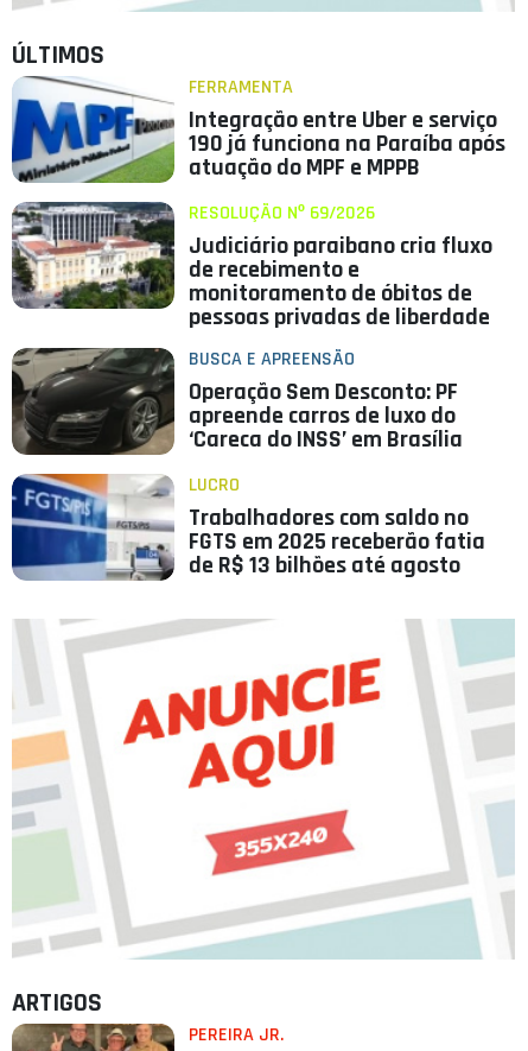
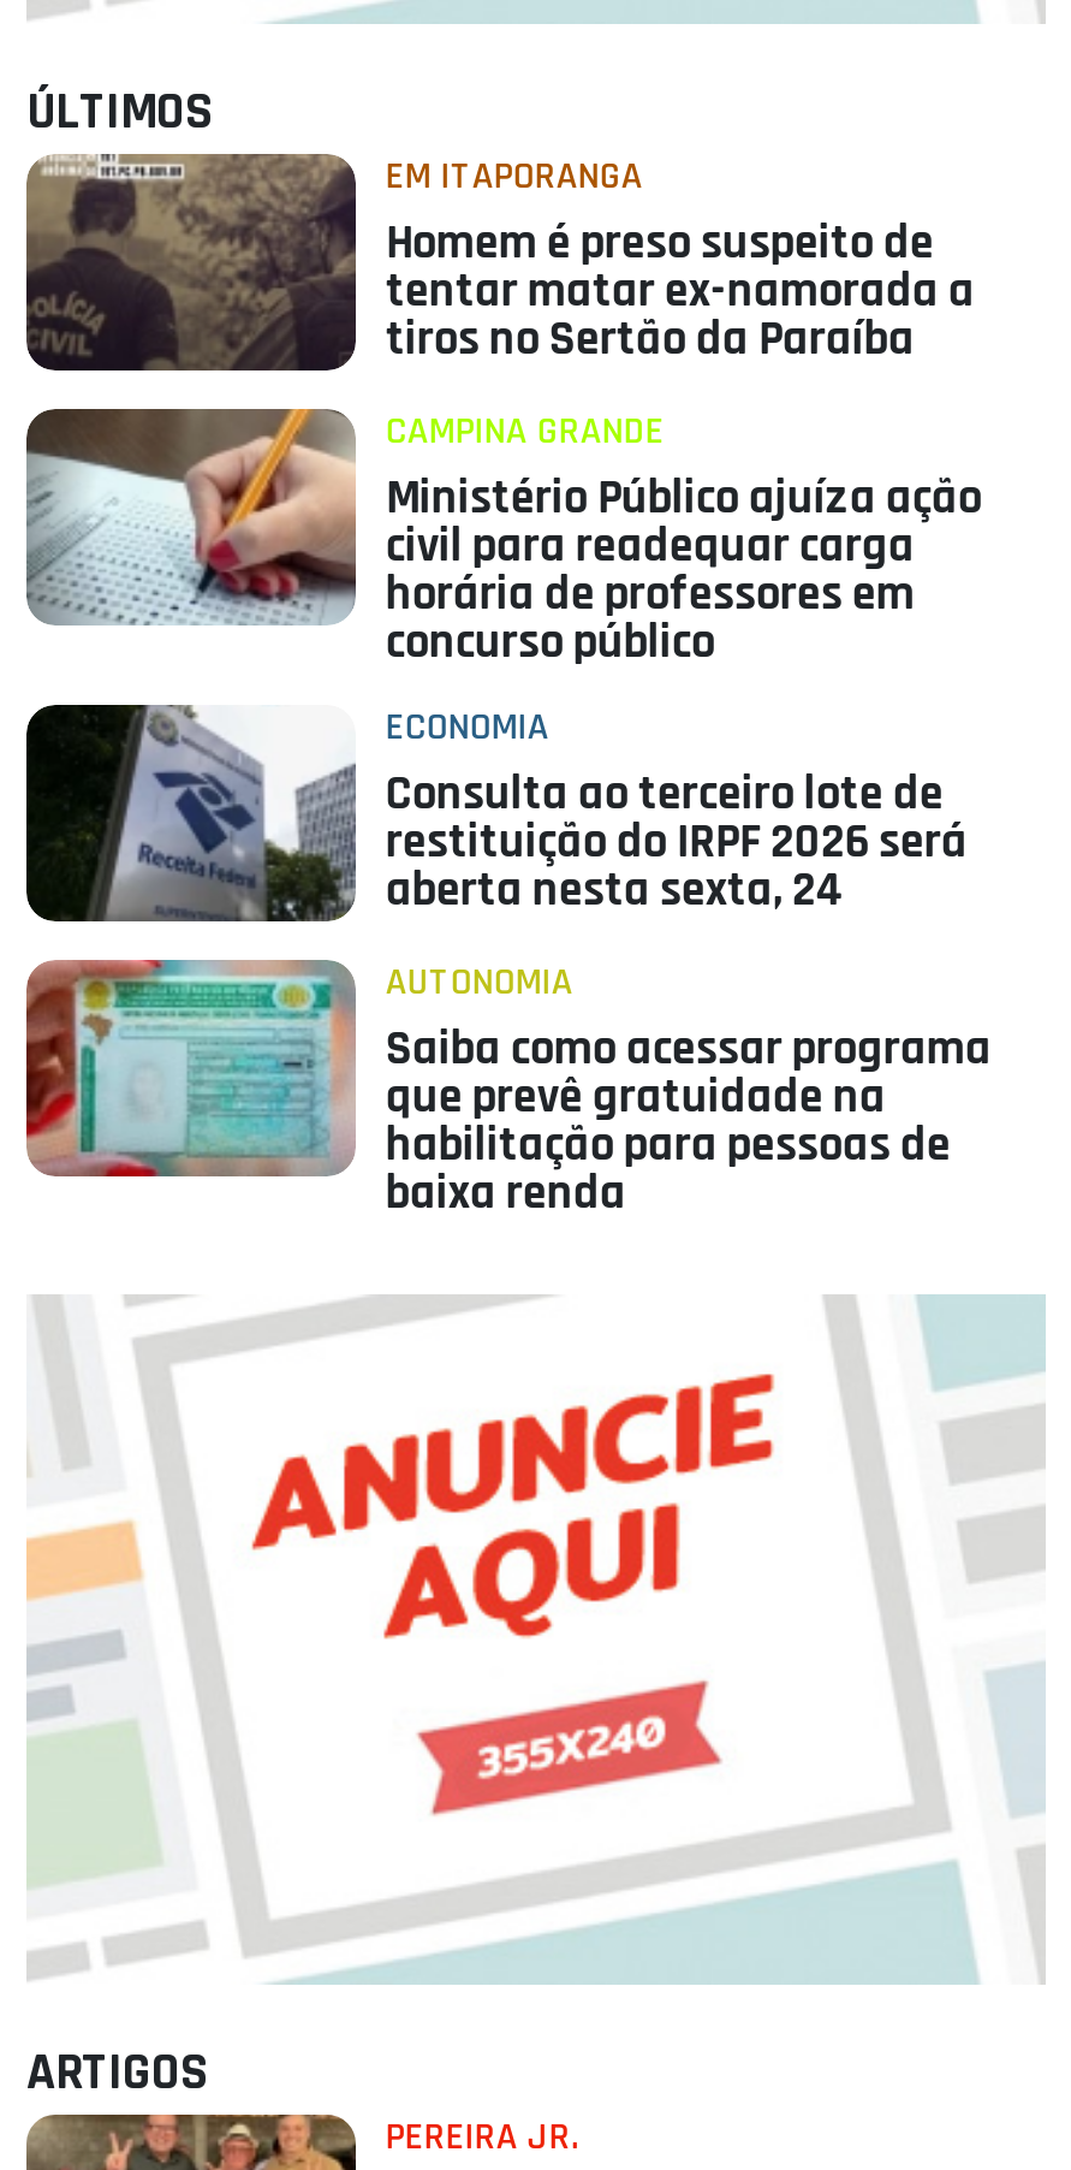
- [image]
- FERRAMENTA
- Integração entre Uber e serviço
- 190 já funciona na Paraíba após
- atuação do MPF e MPPB
+ [image]
+ EM ITAPORANGA
+ Homem é preso suspeito de
+ tentar matar ex-namorada a
+ tiros no Sertão da Paraíba

- [image]
- RESOLUÇÃO Nº 69/2026
- Judiciário paraibano cria fluxo
- de recebimento e
- monitoramento de óbitos de
- pessoas privadas de liberdade
+ [image]
+ CAMPINA GRANDE
+ Ministério Público ajuíza ação
+ civil para readequar carga
+ horária de professores em
+ concurso público

- [image]
- BUSCA E APREENSÃO
- Operação Sem Desconto: PF
- apreende carros de luxo do
- ‘Careca do INSS’ em Brasília
+ [image]
+ ECONOMIA
+ Consulta ao terceiro lote de
+ restituição do IRPF 2026 será
+ aberta nesta sexta, 24

- [image]
- LUCRO
- Trabalhadores com saldo no
- FGTS em 2025 receberão fatia
- de R$ 13 bilhões até agosto
+ [image]
+ AUTONOMIA
+ Saiba como acessar programa
+ que prevê gratuidade na
+ habilitação para pessoas de
+ baixa renda
